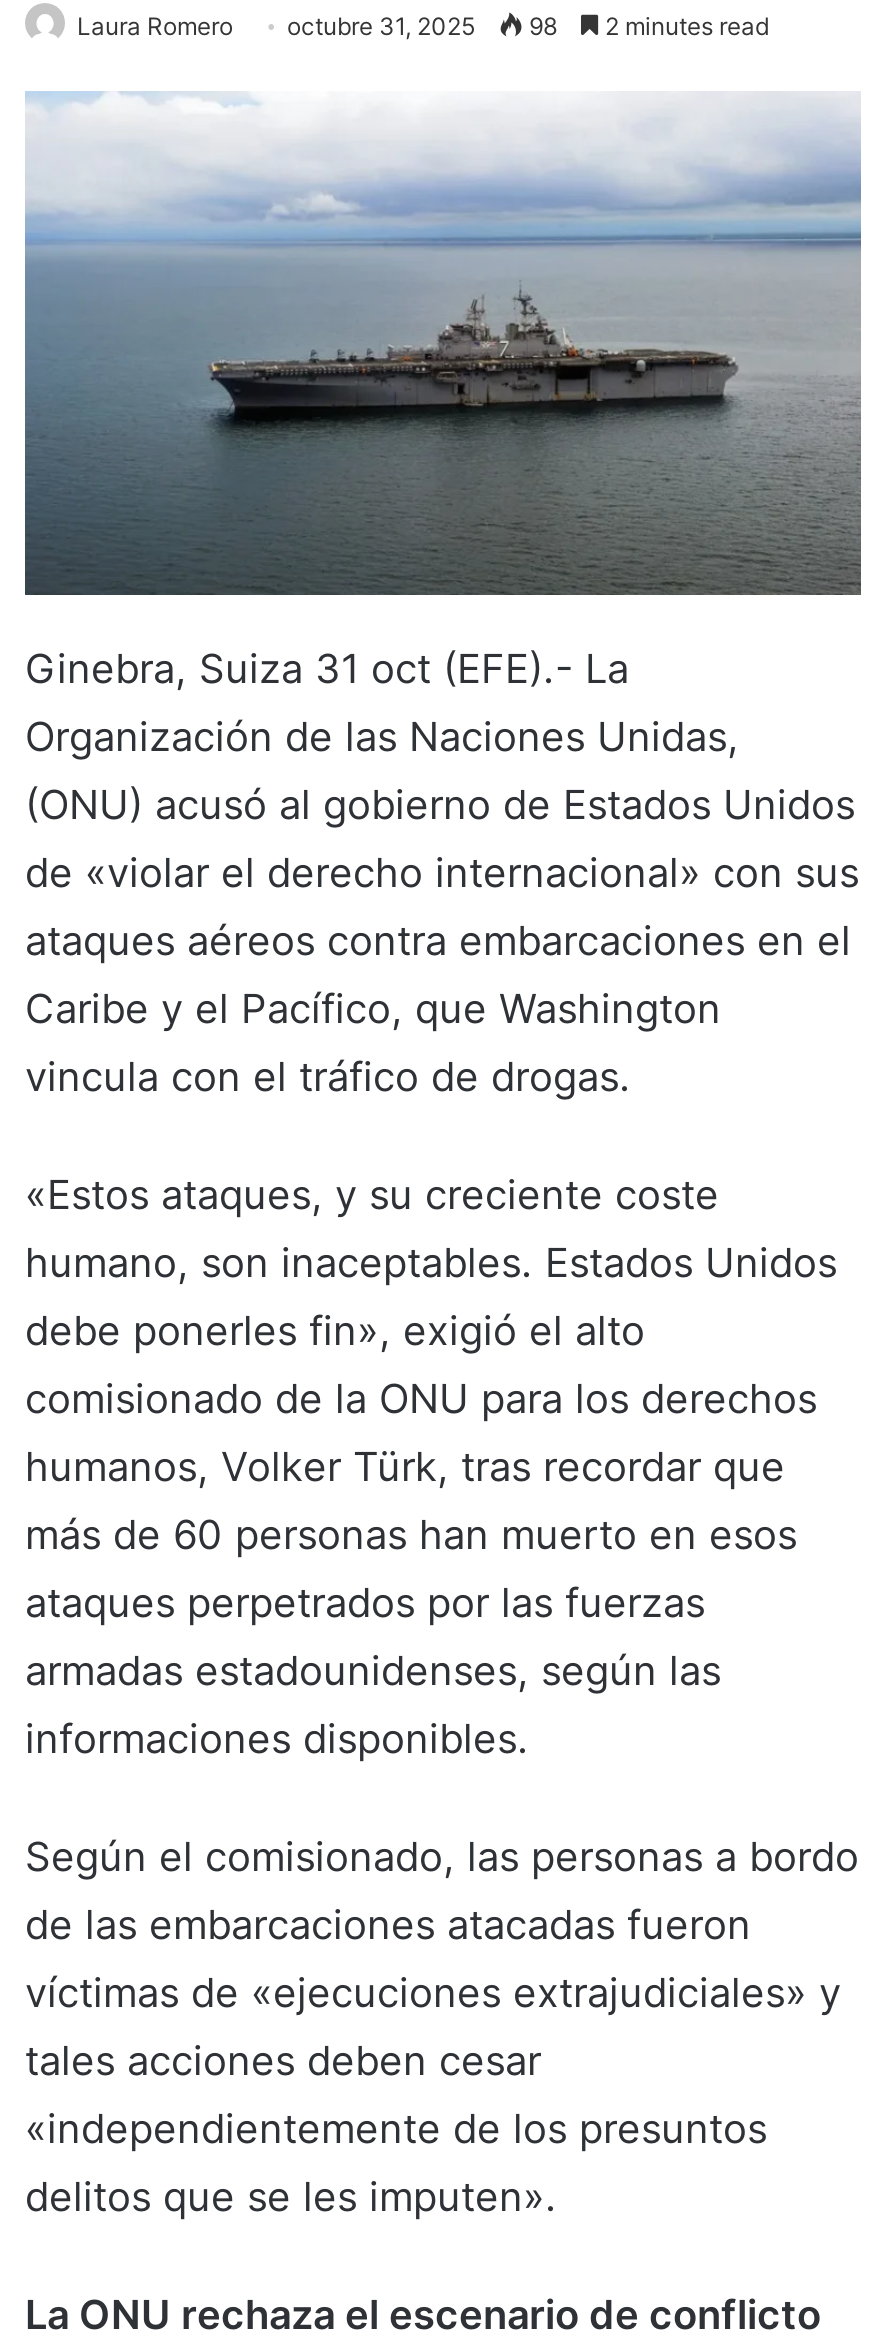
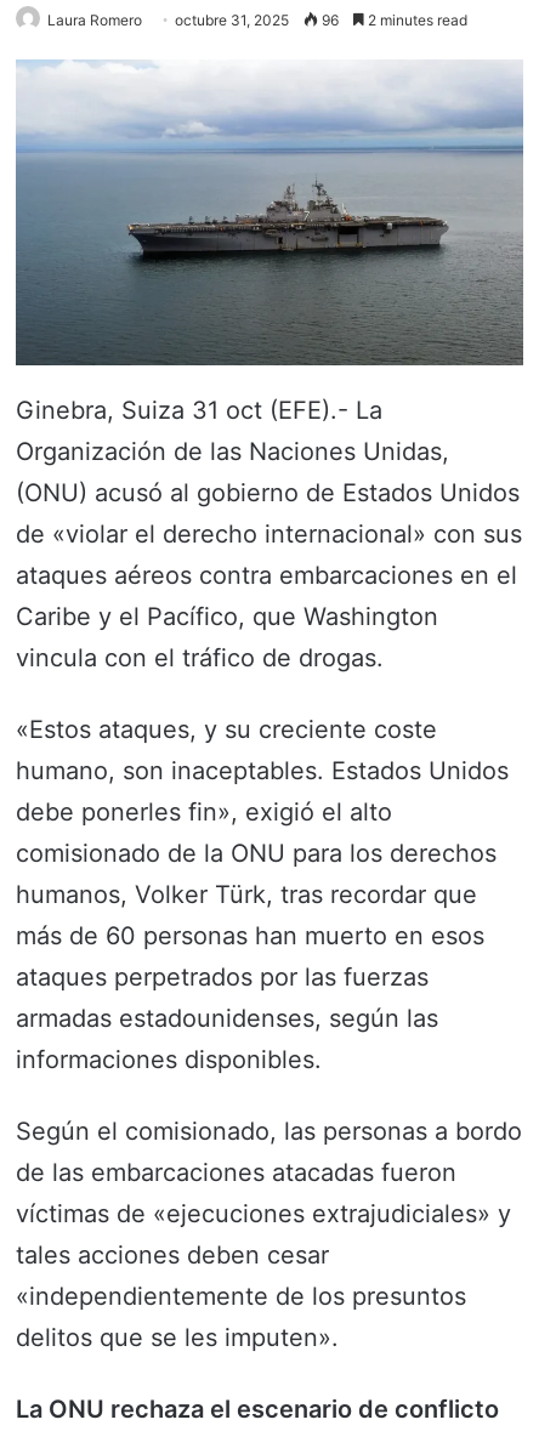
- Laura Romero octubre 31, 2025 98 2 minutes read
+ Laura Romero octubre 31, 2025 96 2 minutes read
